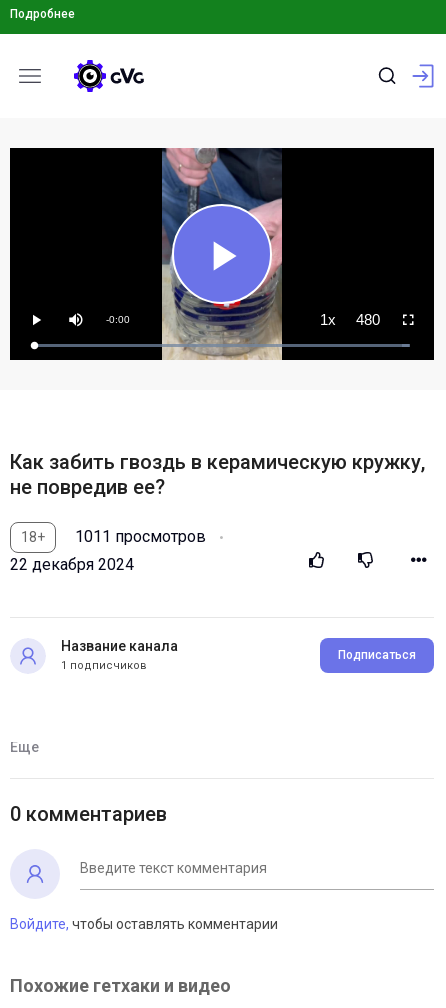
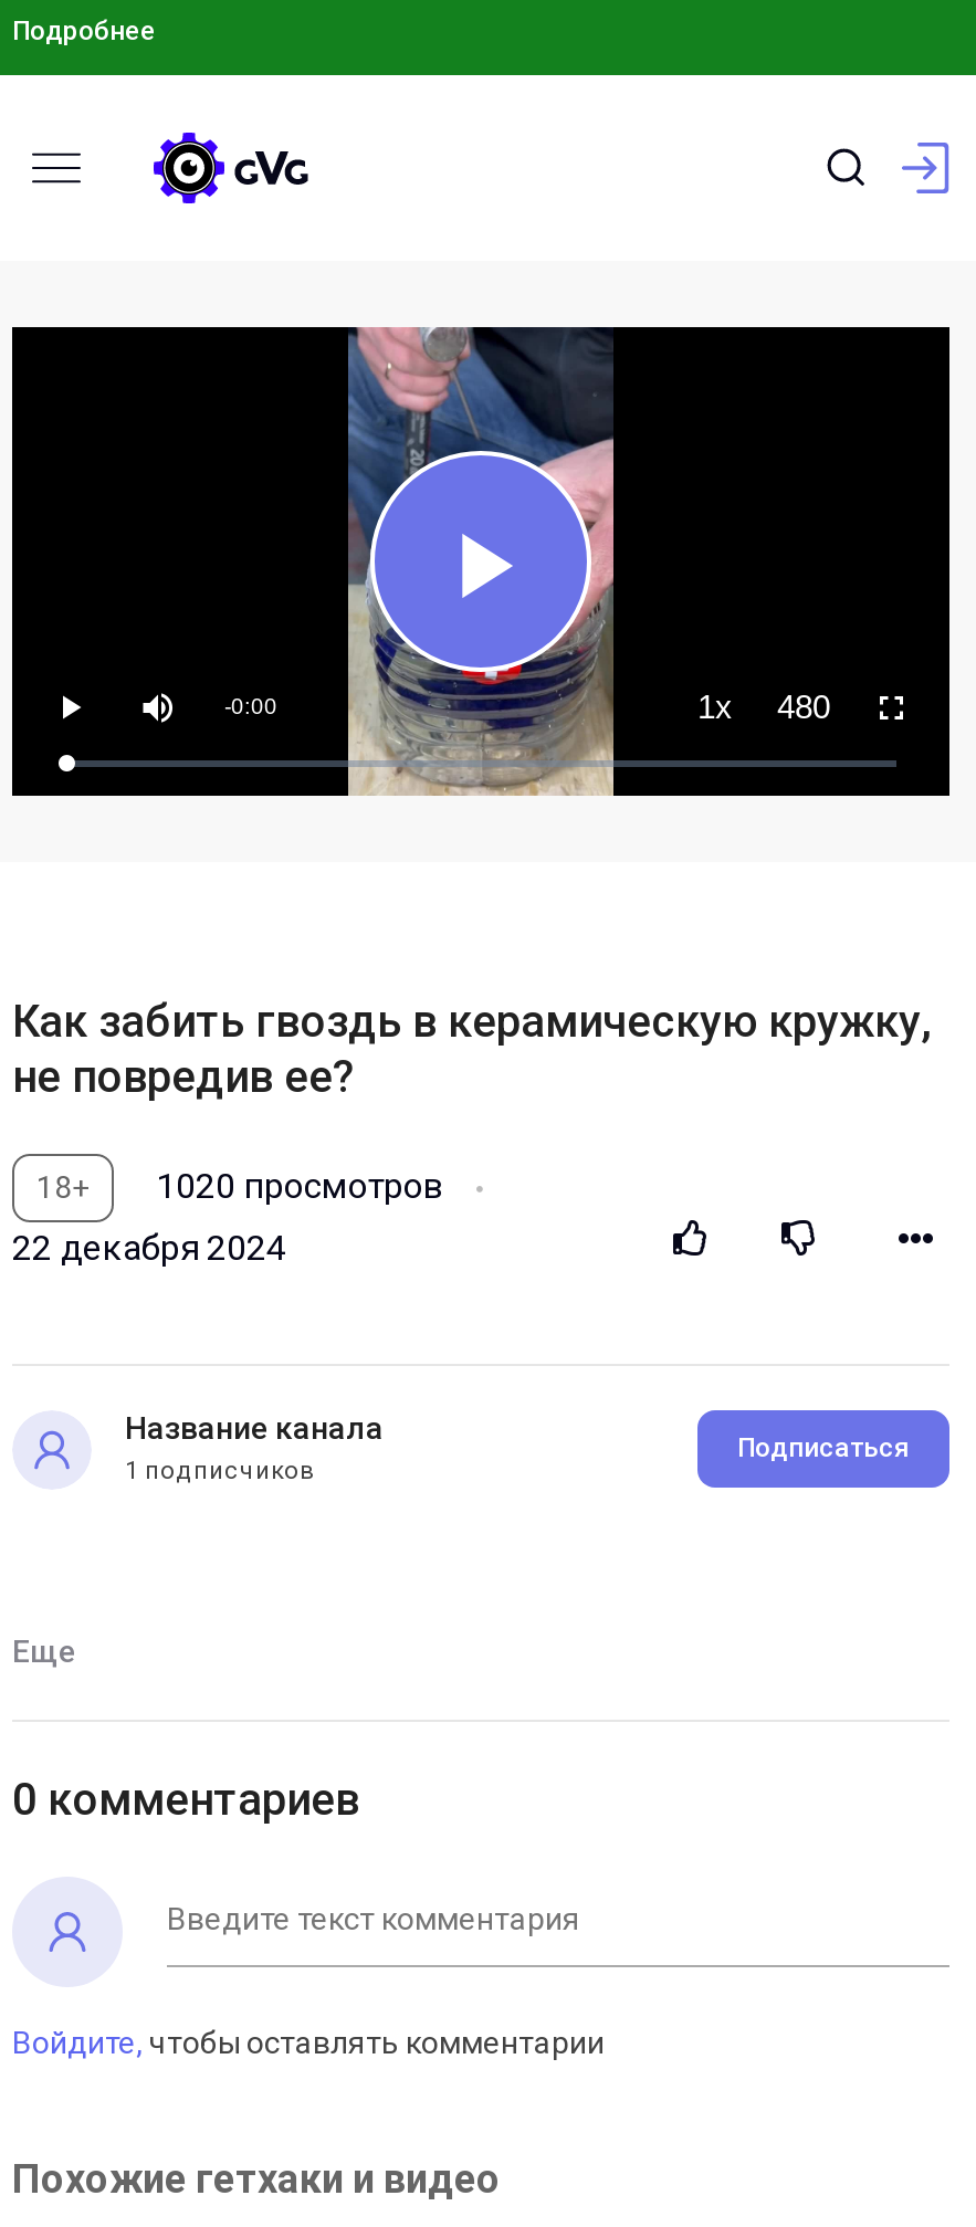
- 18+ 1011 просмотров
+ 18+ 1020 просмотров
